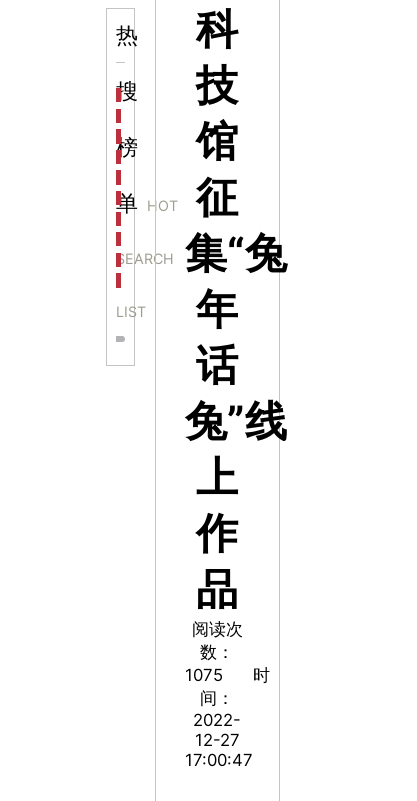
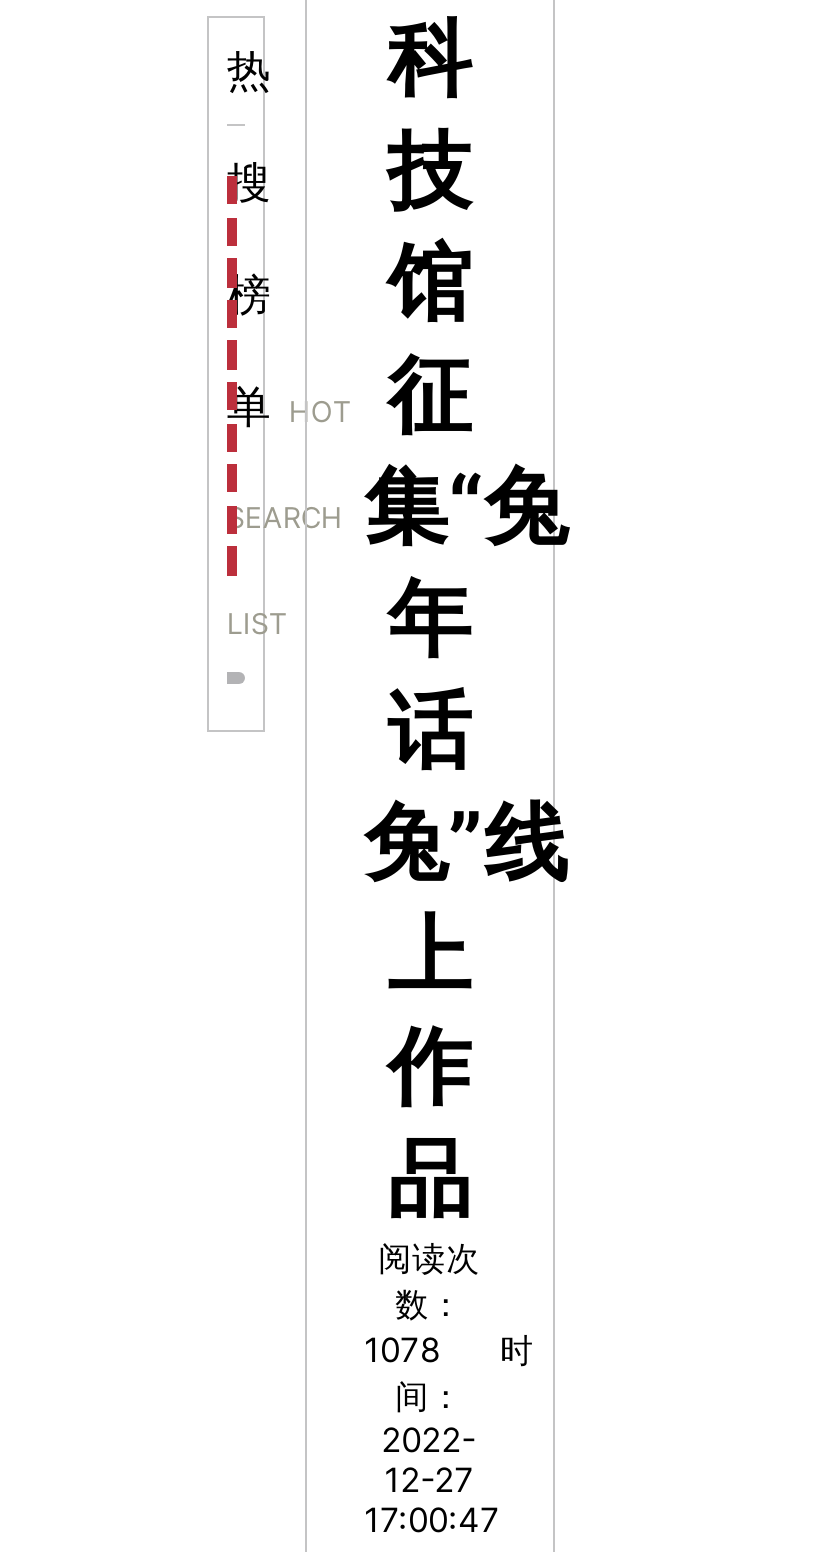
- 1075 时
+ 1078 时
